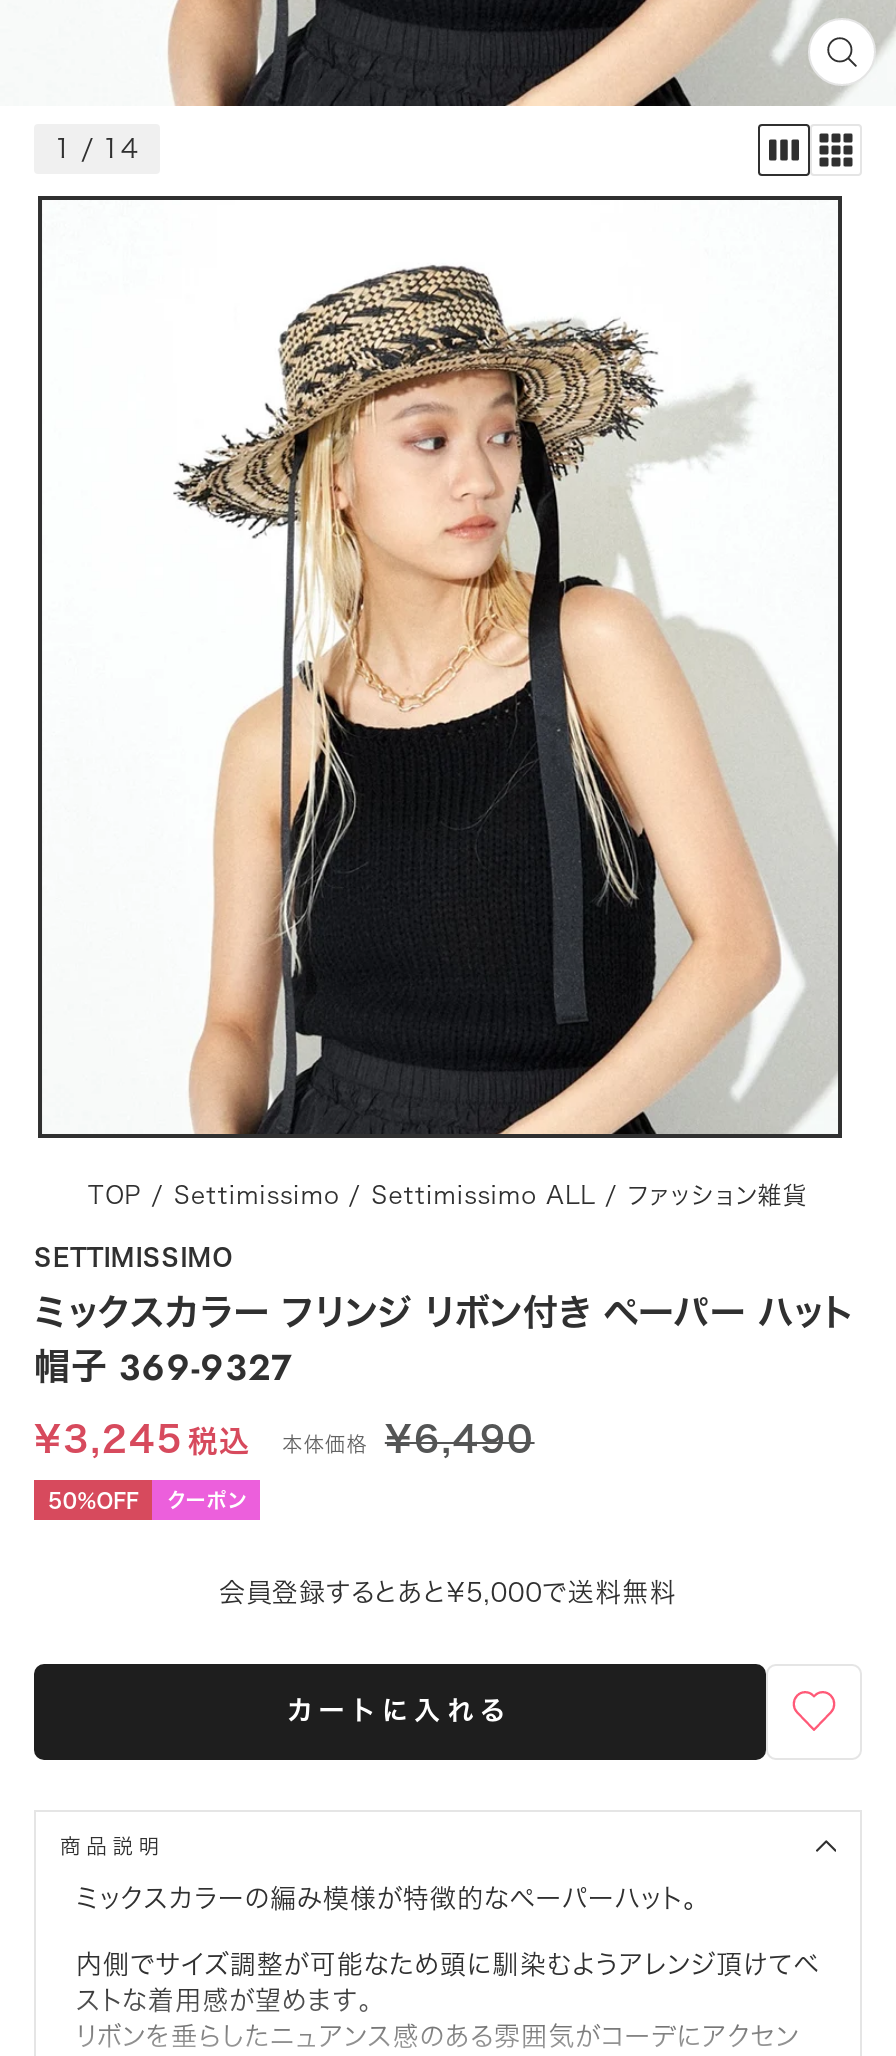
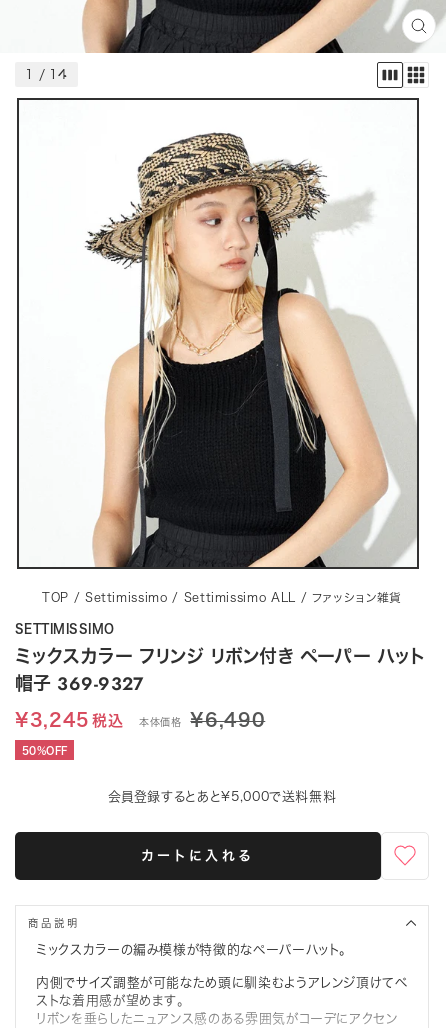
- クーポン
